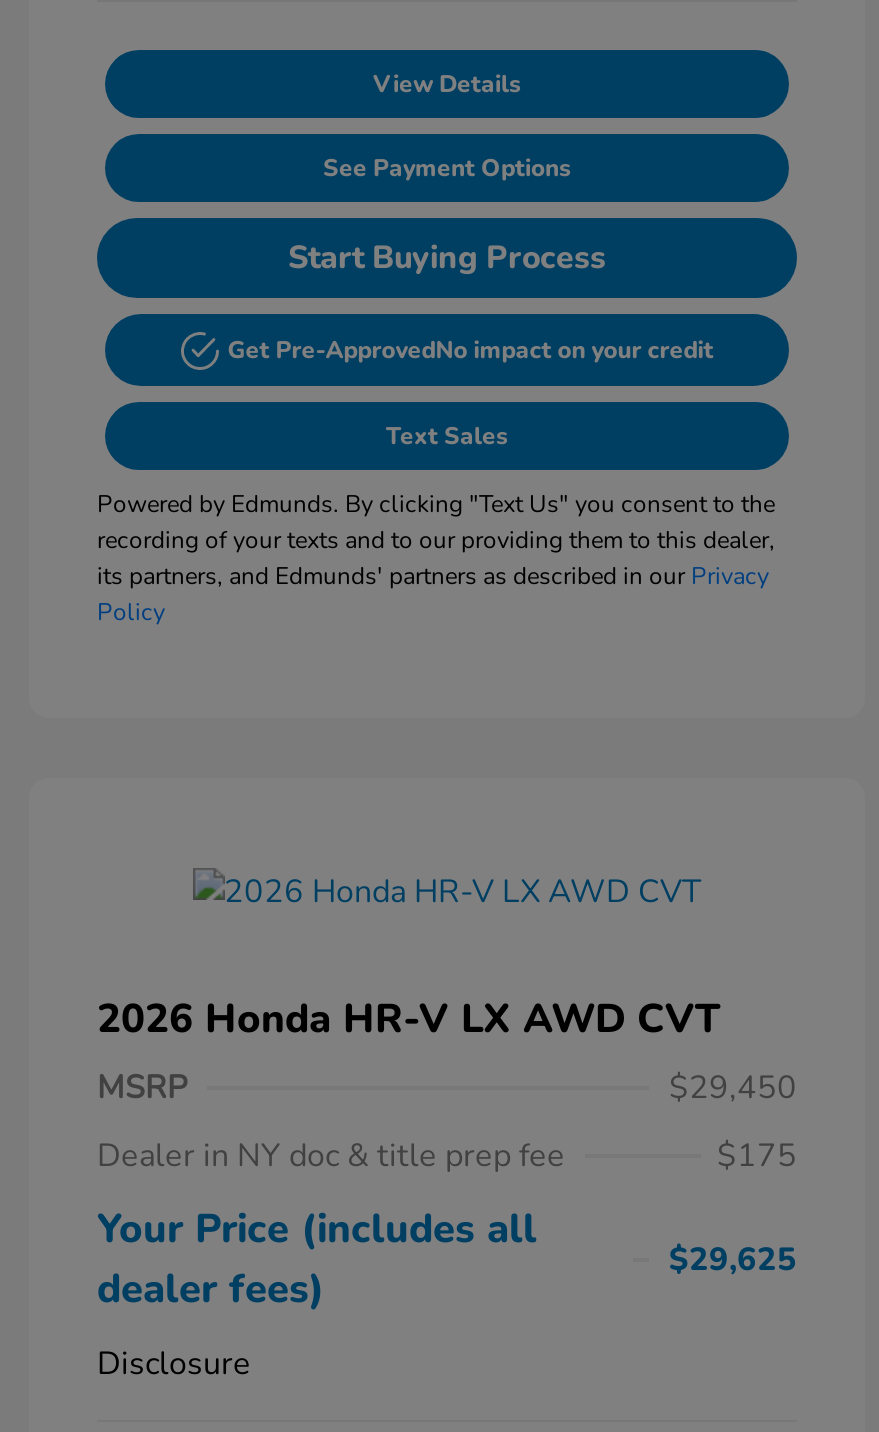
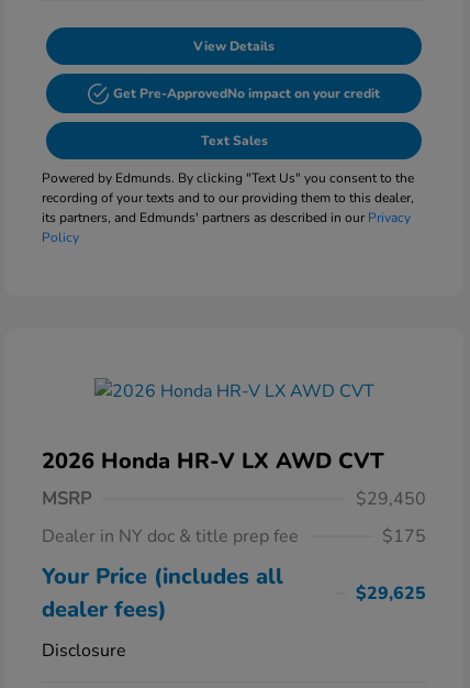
- See Payment Options
- Start Buying Process
